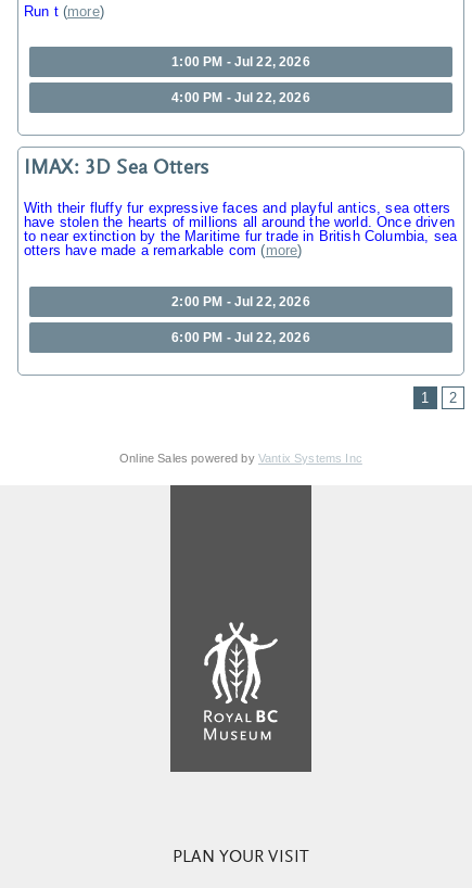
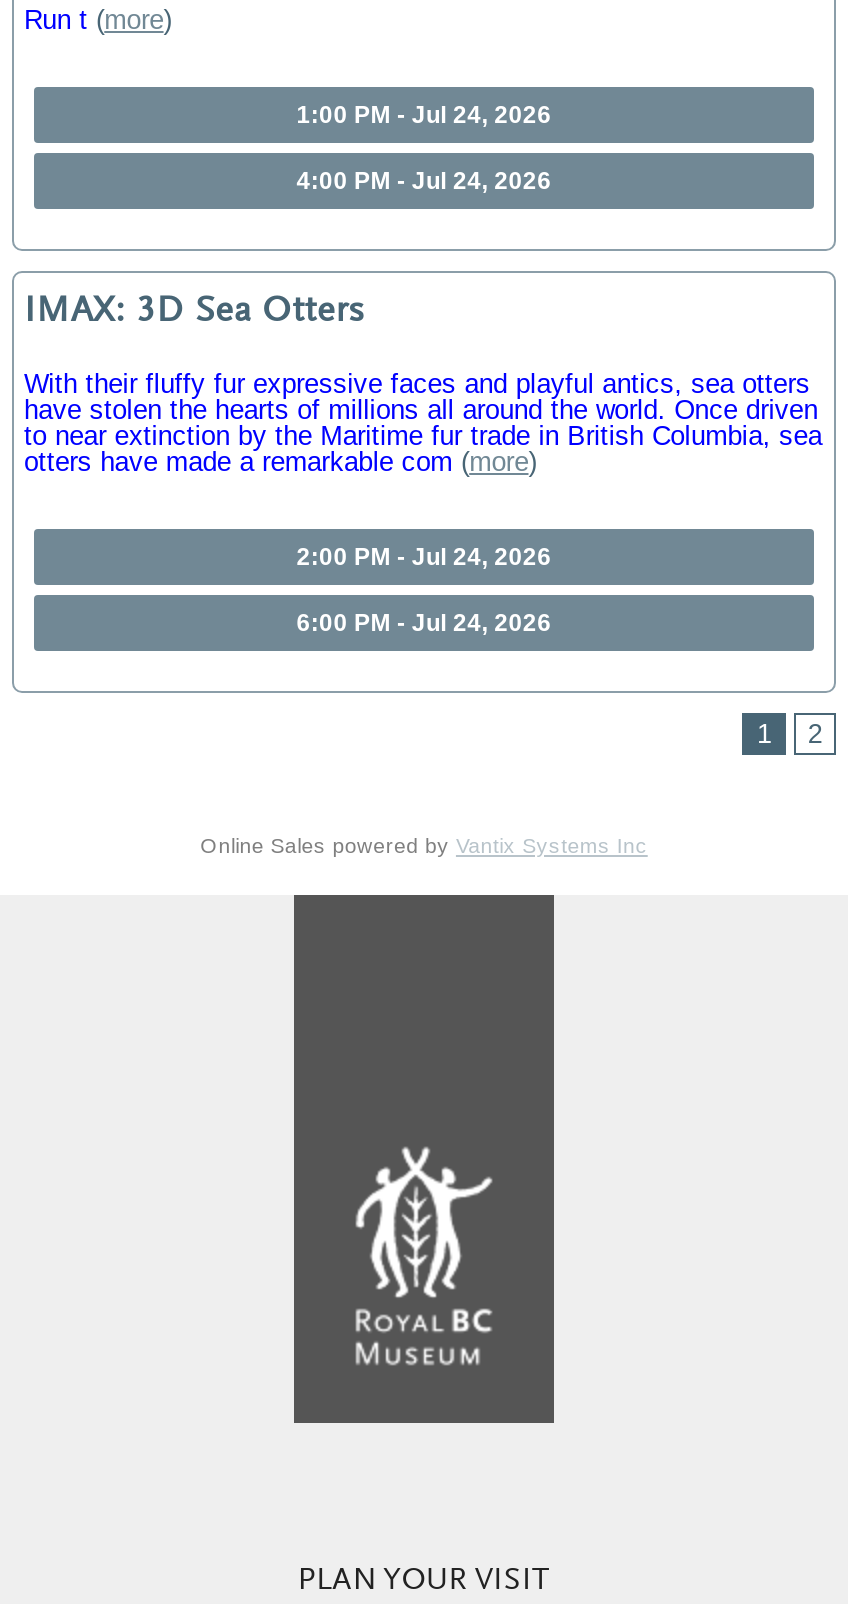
- 1:00 PM - Jul 22, 2026
+ 1:00 PM - Jul 24, 2026

- 4:00 PM - Jul 22, 2026
+ 4:00 PM - Jul 24, 2026

- 2:00 PM - Jul 22, 2026
+ 2:00 PM - Jul 24, 2026

- 6:00 PM - Jul 22, 2026
+ 6:00 PM - Jul 24, 2026
